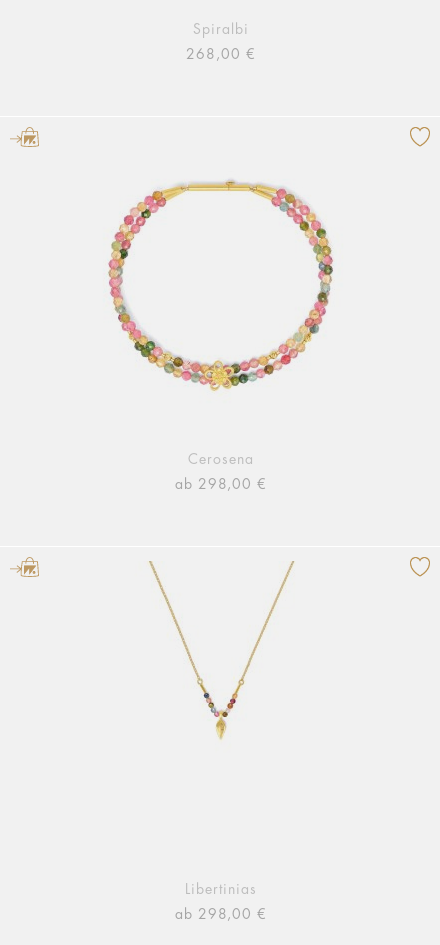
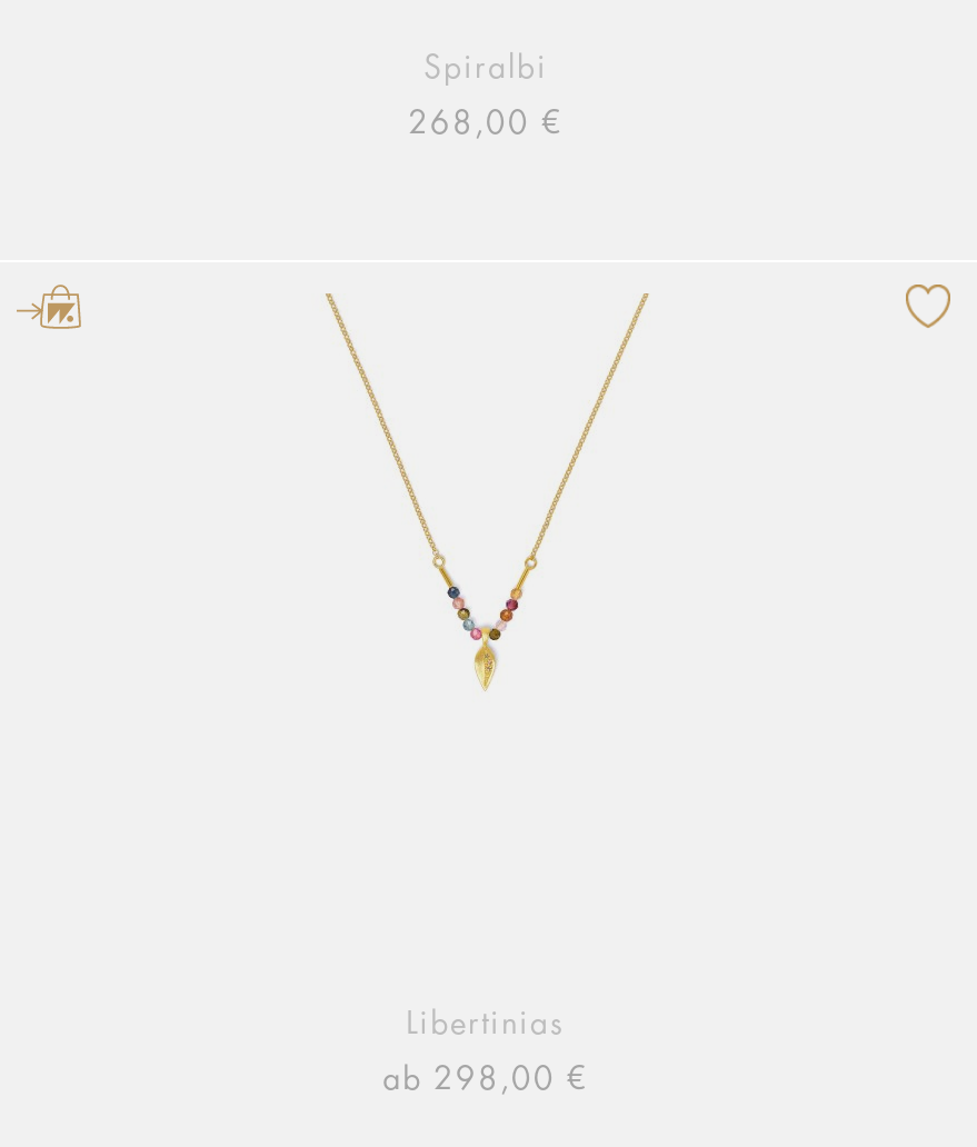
- [image]

- Cerosena
- ab 298,00 €
